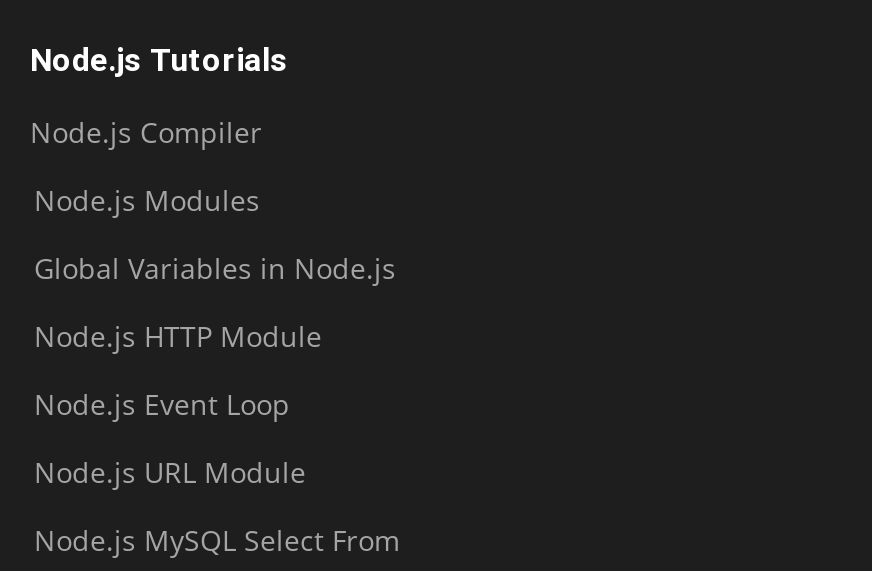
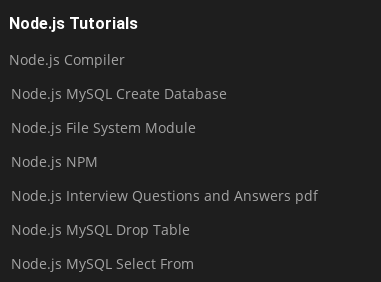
- Node.js Modules
+ Node.js MySQL Create Database

- Global Variables in Node.js
+ Node.js File System Module

- Node.js HTTP Module
+ Node.js NPM

- Node.js Event Loop
+ Node.js Interview Questions and Answers pdf

- Node.js URL Module
+ Node.js MySQL Drop Table
